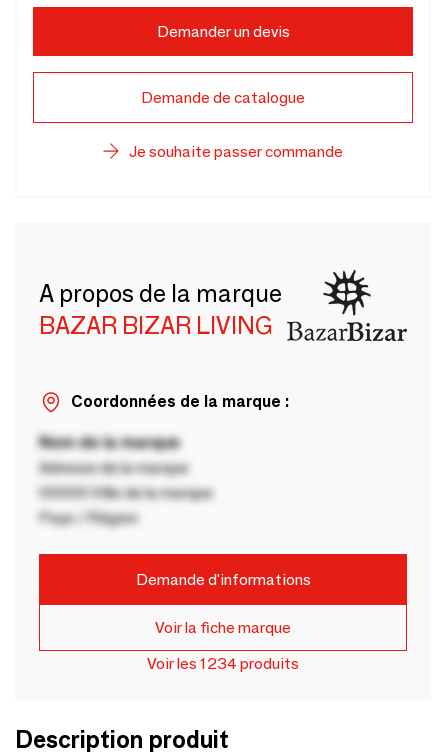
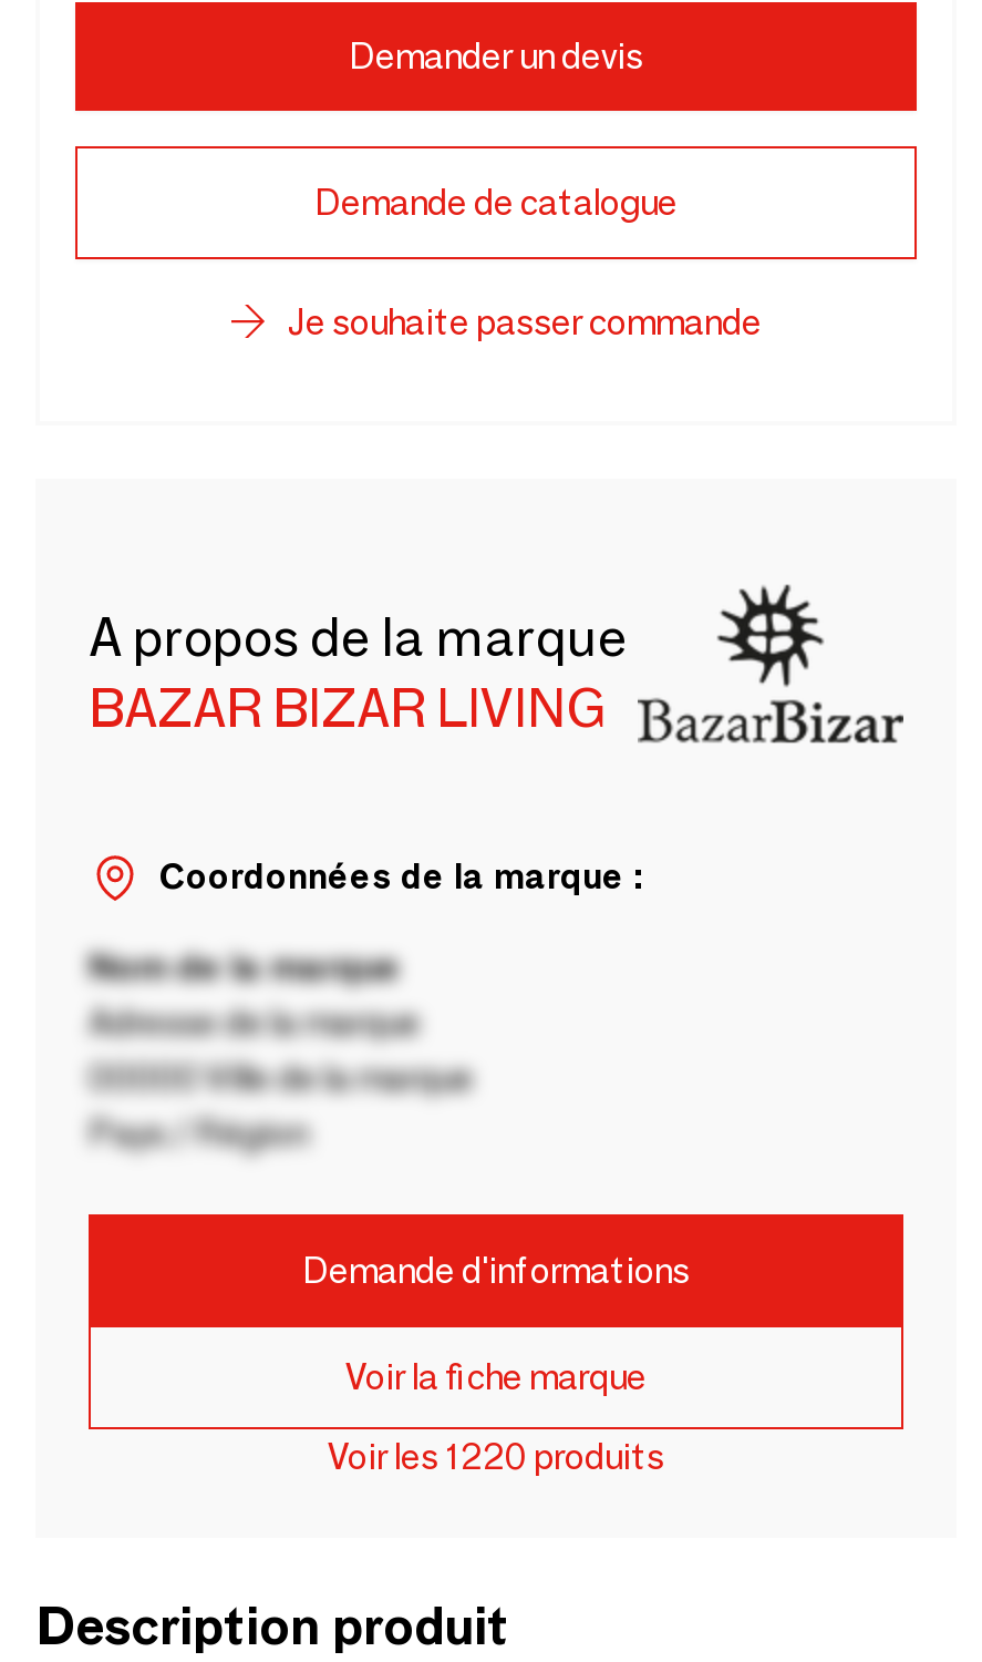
- Voir les 1234 produits
+ Voir les 1220 produits
